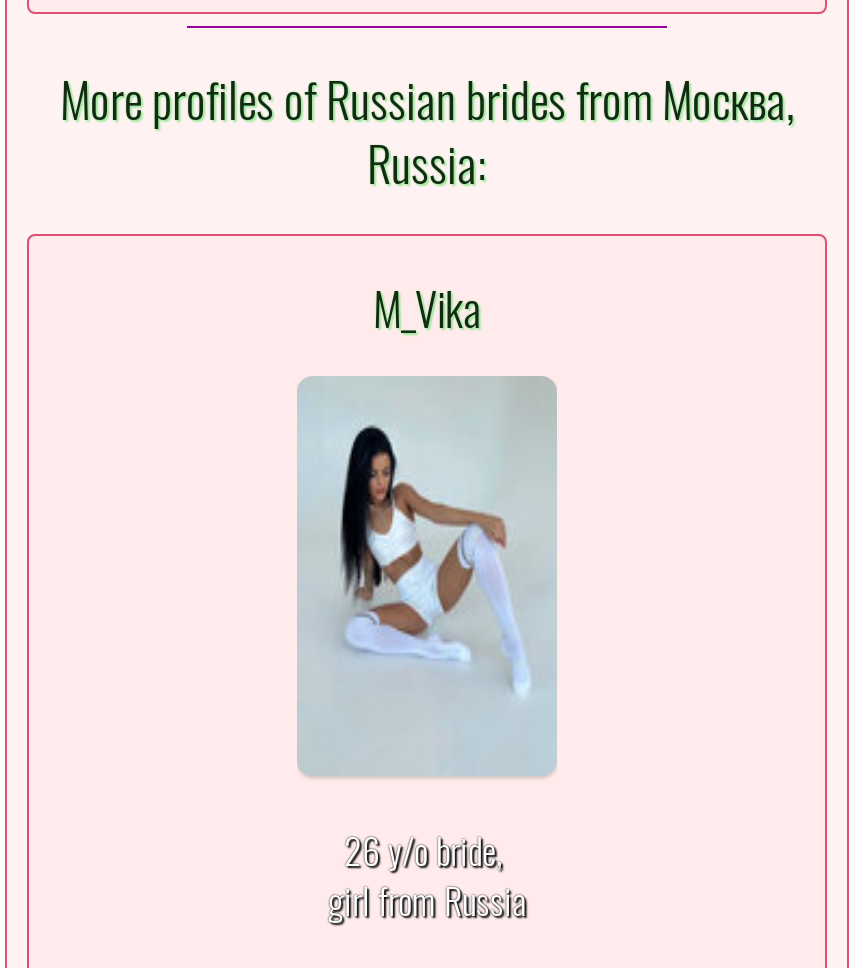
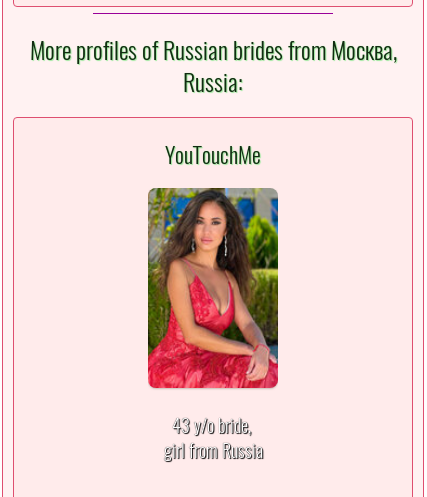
- M_Vika
+ YouTouchMe

- [image]
- 26 y/o bride,
+ [image]
+ 43 y/o bride,
